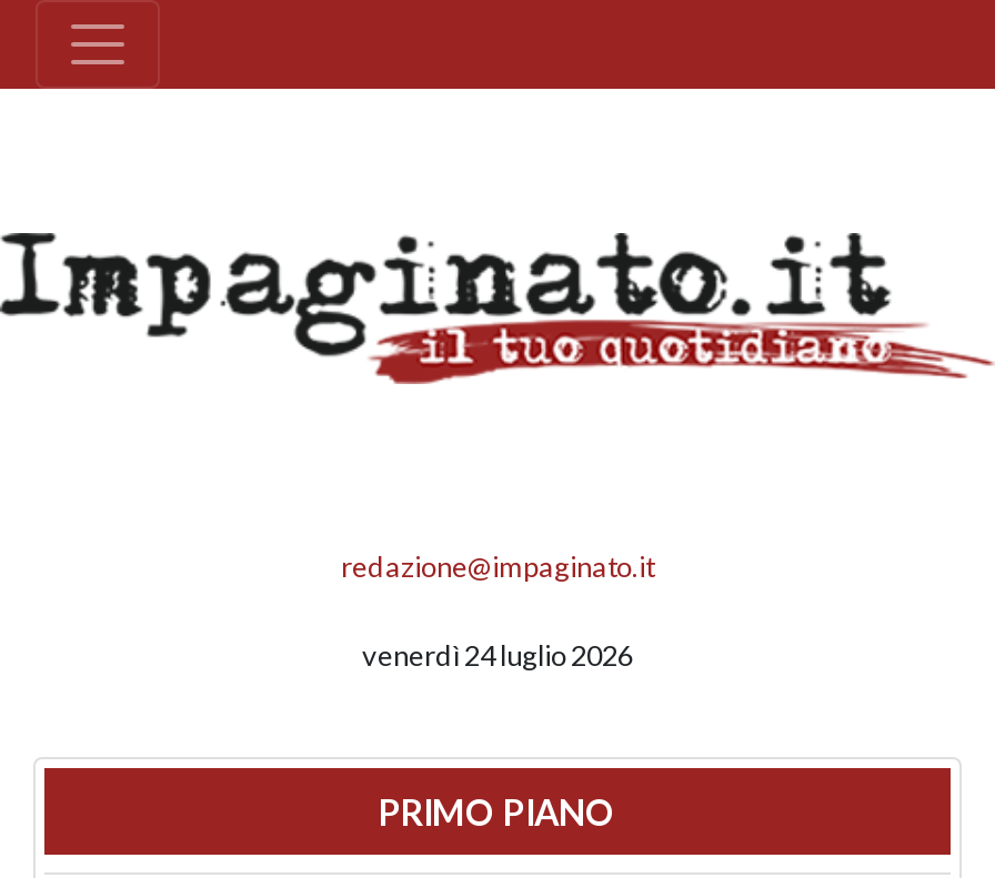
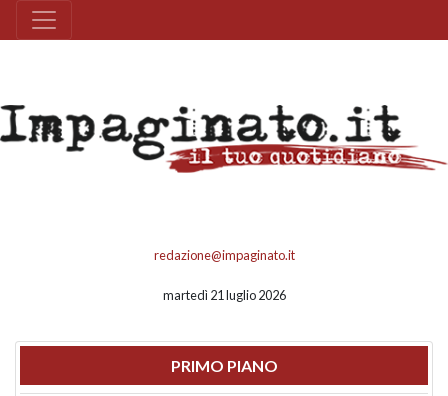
- venerdì 24 luglio 2026
+ martedì 21 luglio 2026
